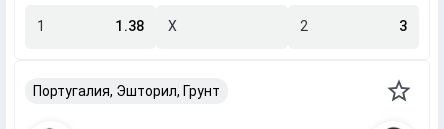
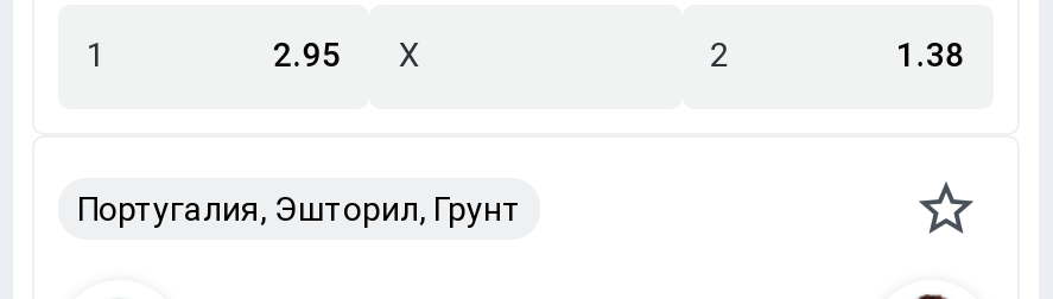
- 1.38 X
+ 2.95 X

- 3
+ 1.38
